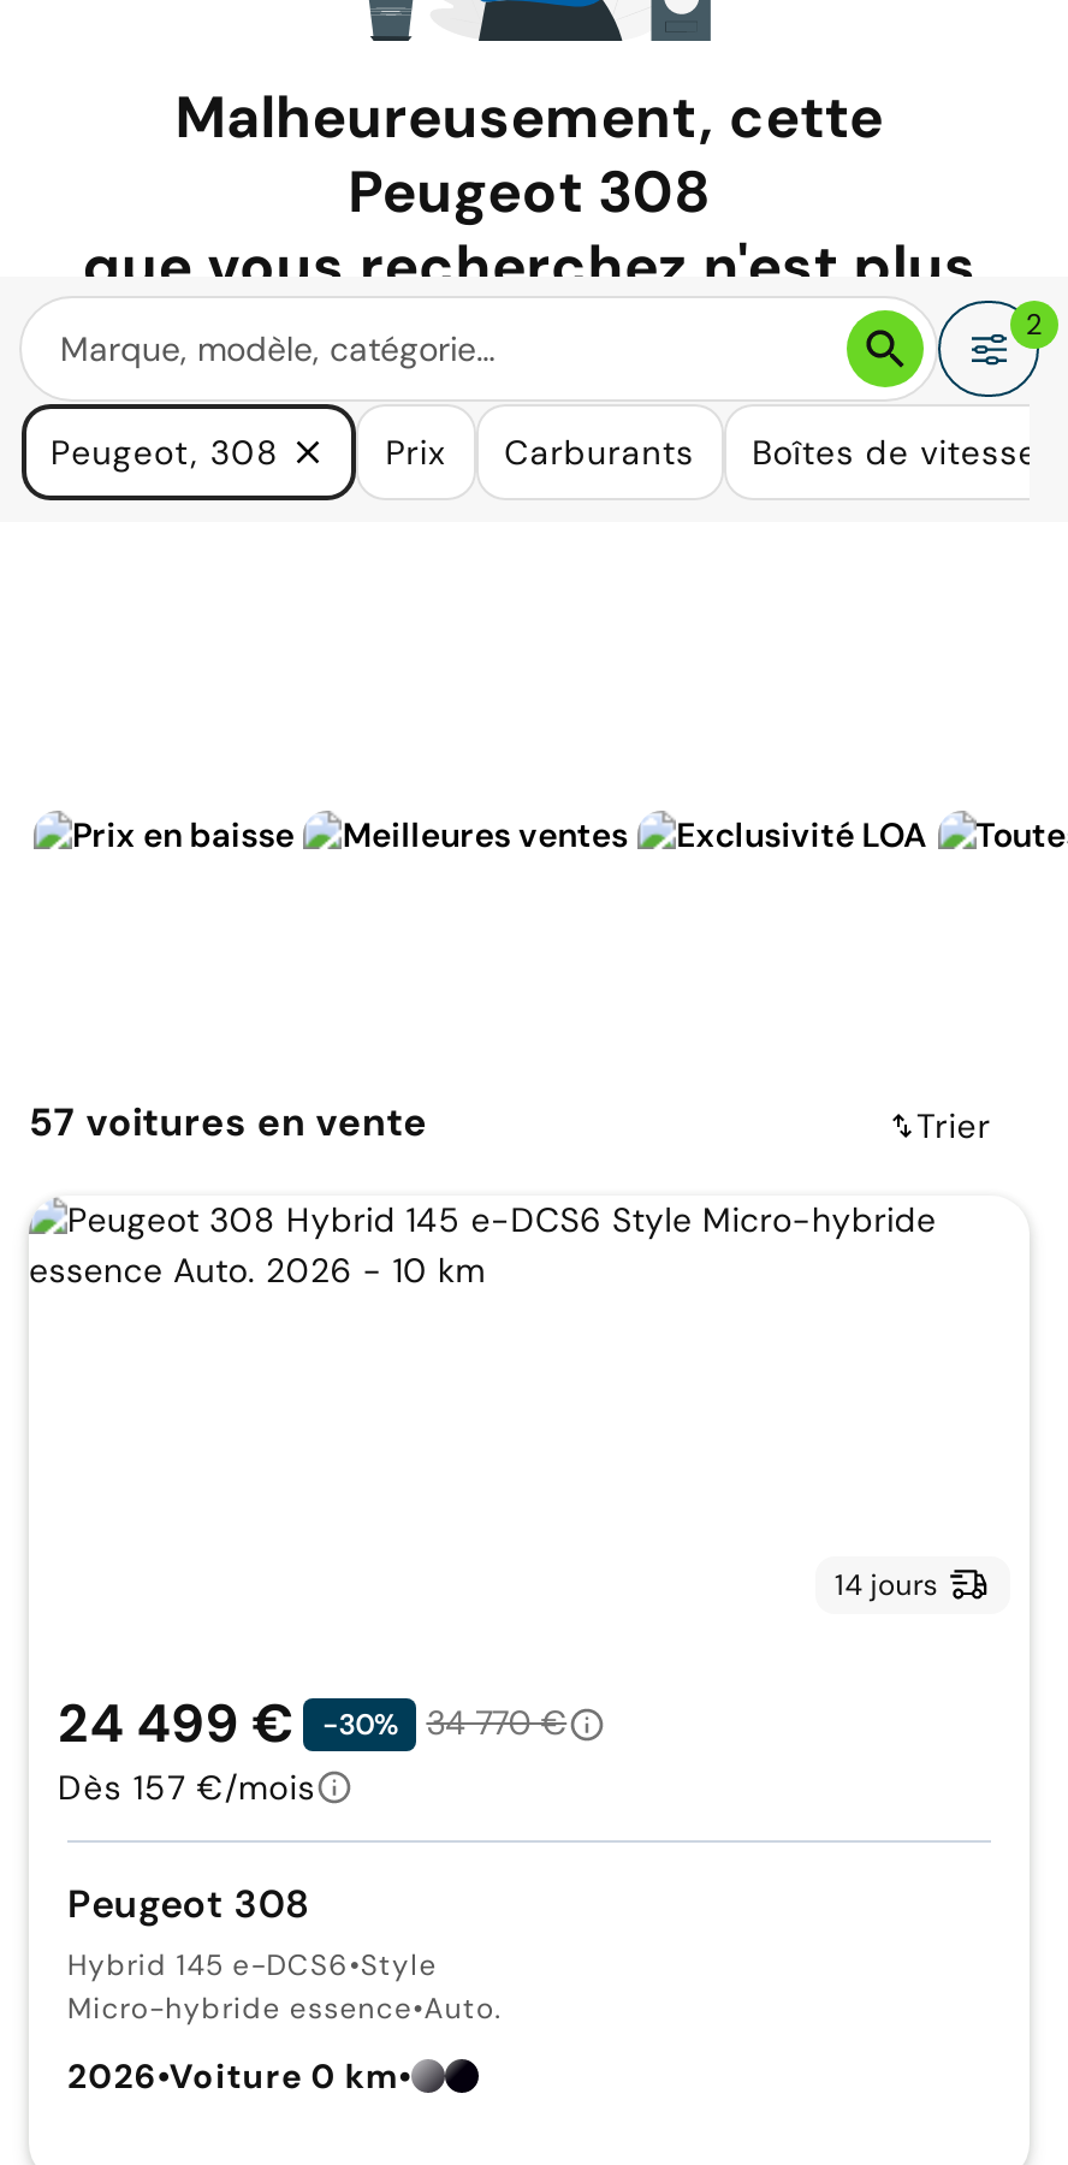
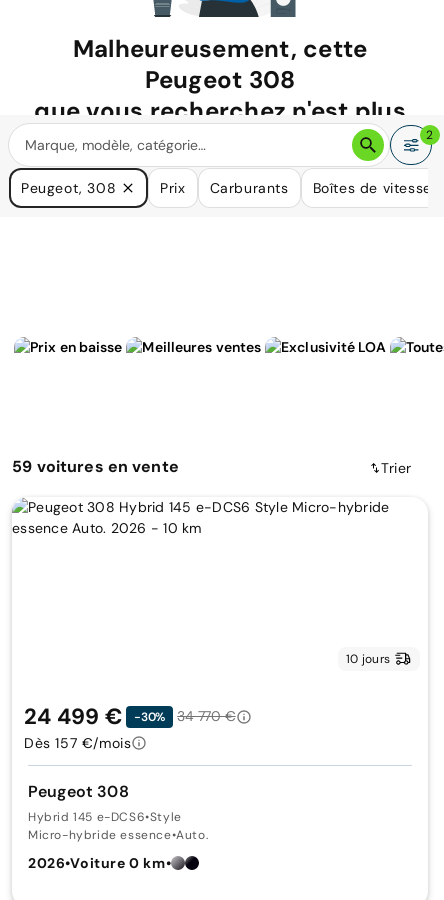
- 57 voitures en vente
+ 59 voitures en vente

- 14 jours
+ 10 jours
